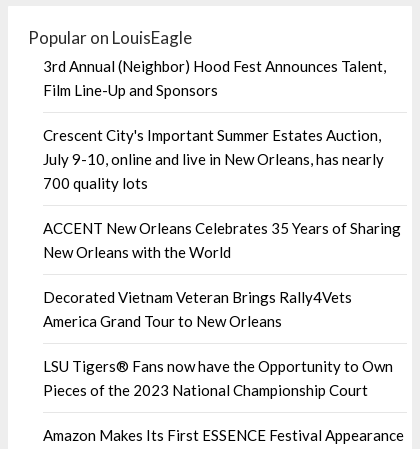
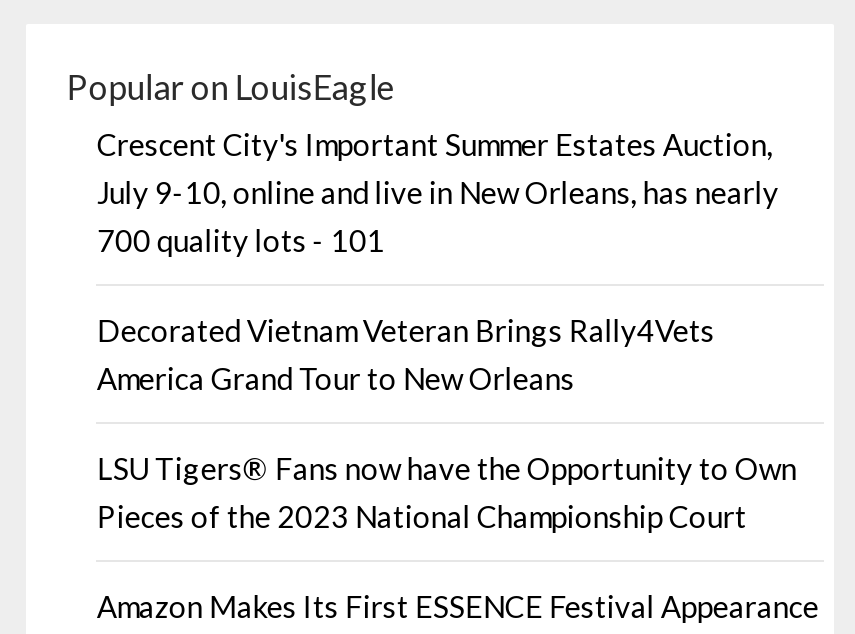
- 3rd Annual (Neighbor) Hood Fest Announces Talent,
- Film Line-Up and Sponsors

- 700 quality lots
- ACCENT New Orleans Celebrates 35 Years of Sharing
- New Orleans with the World
+ 700 quality lots - 101
